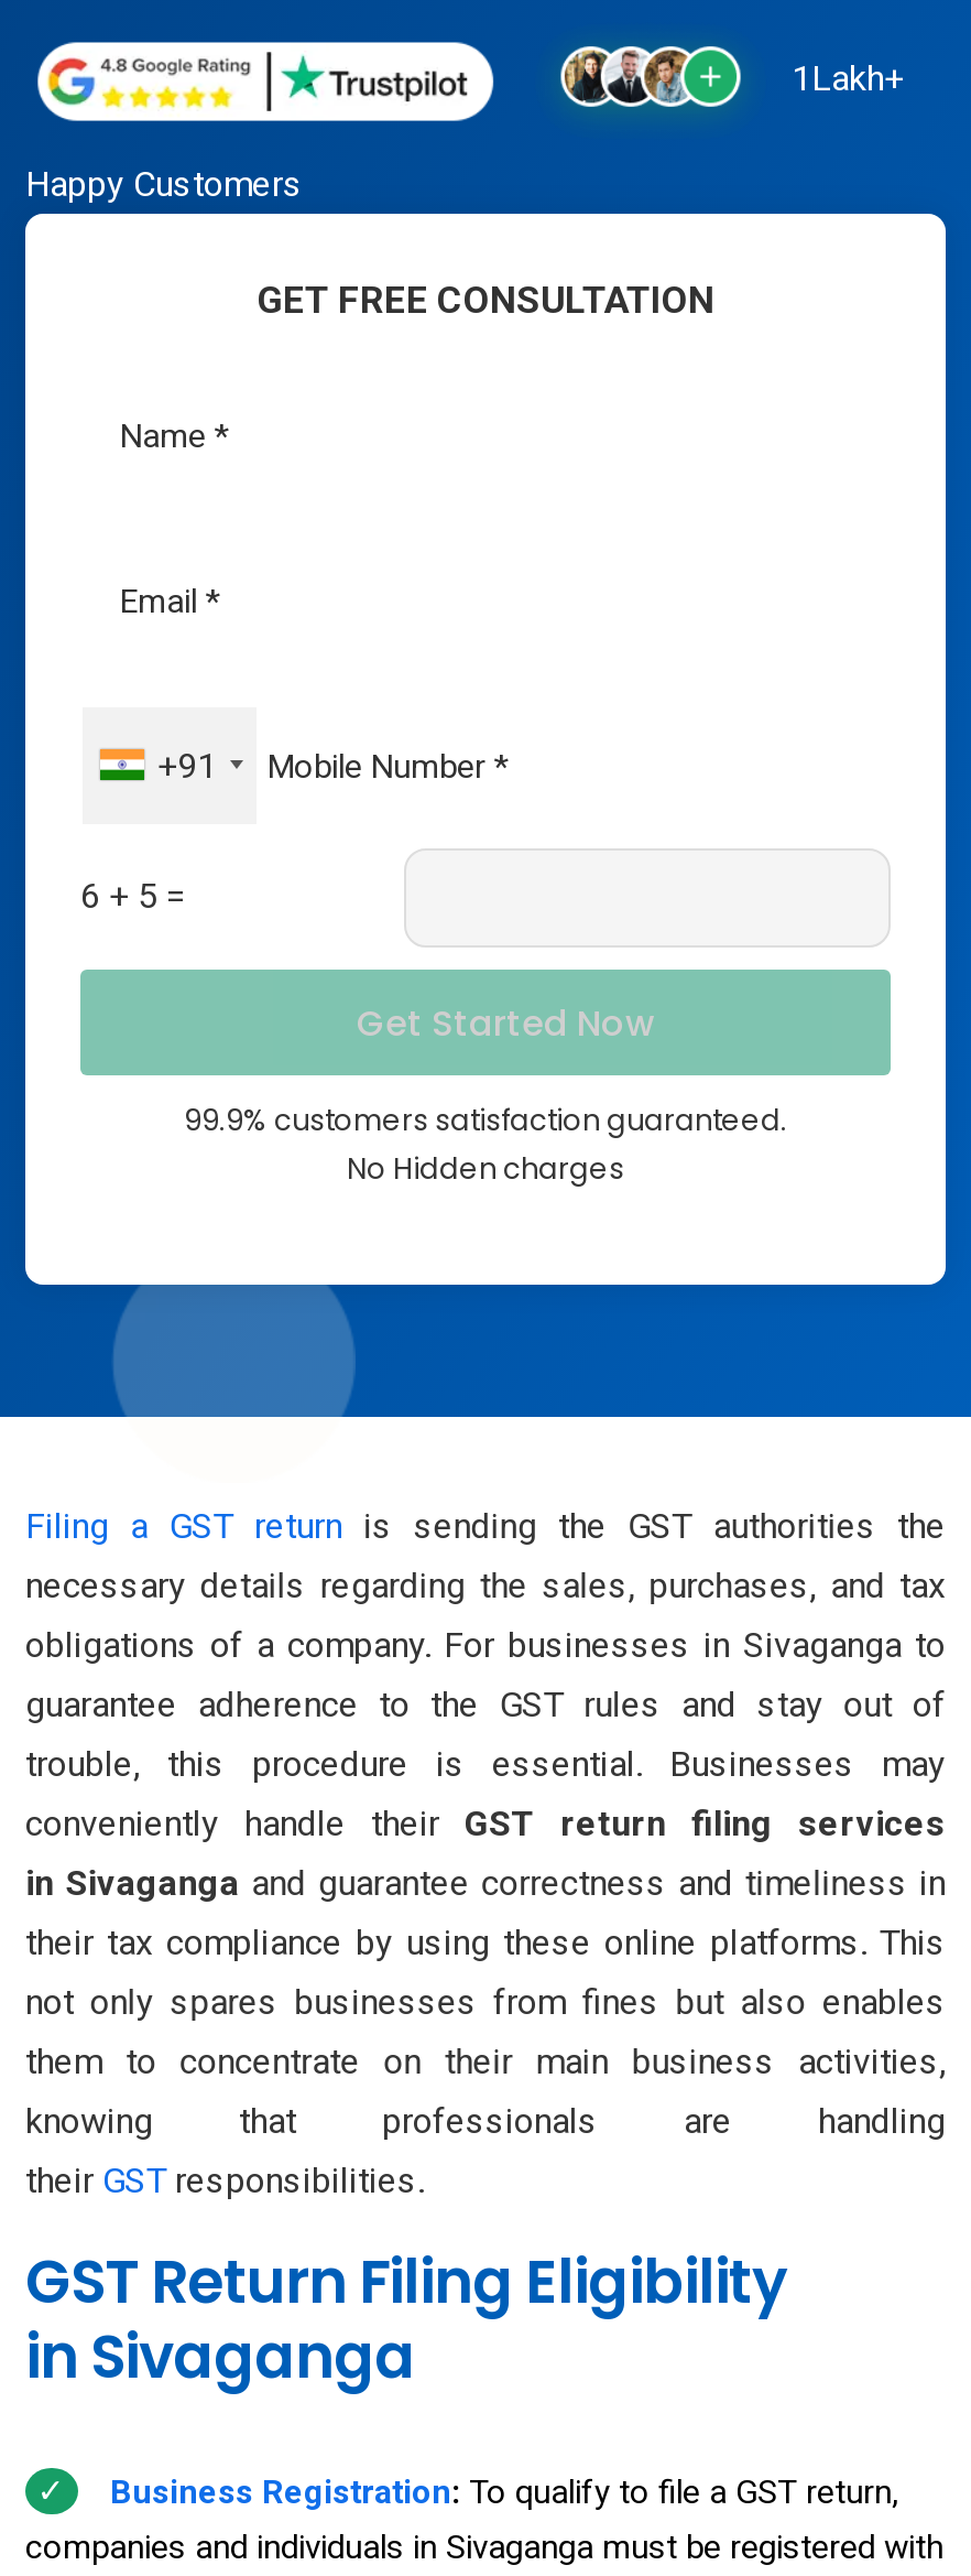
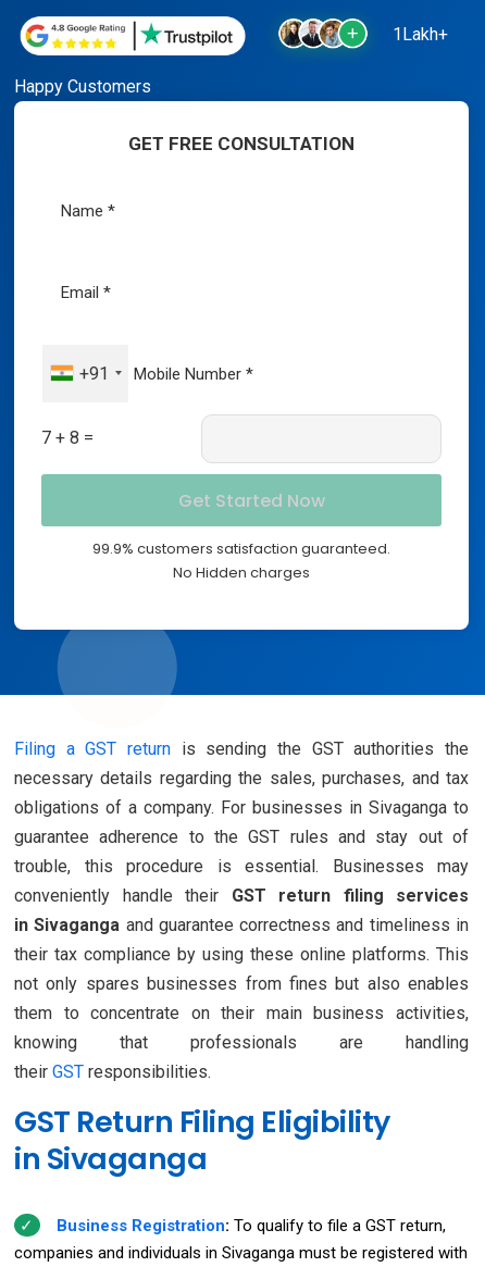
- 6 + 5 =
+ 7 + 8 =
